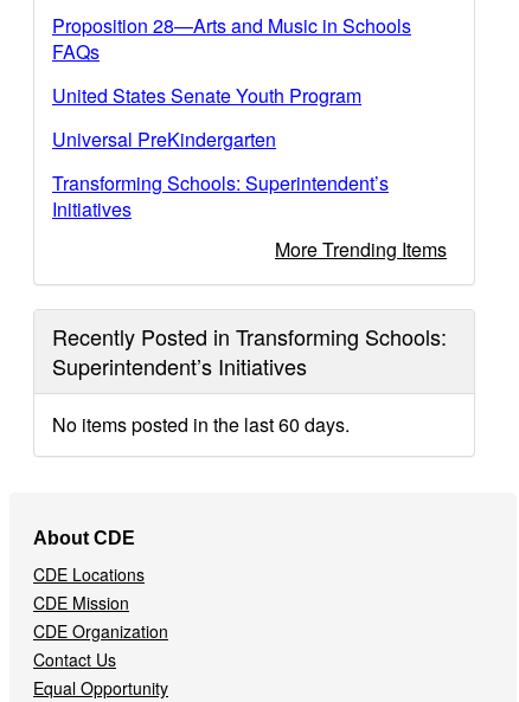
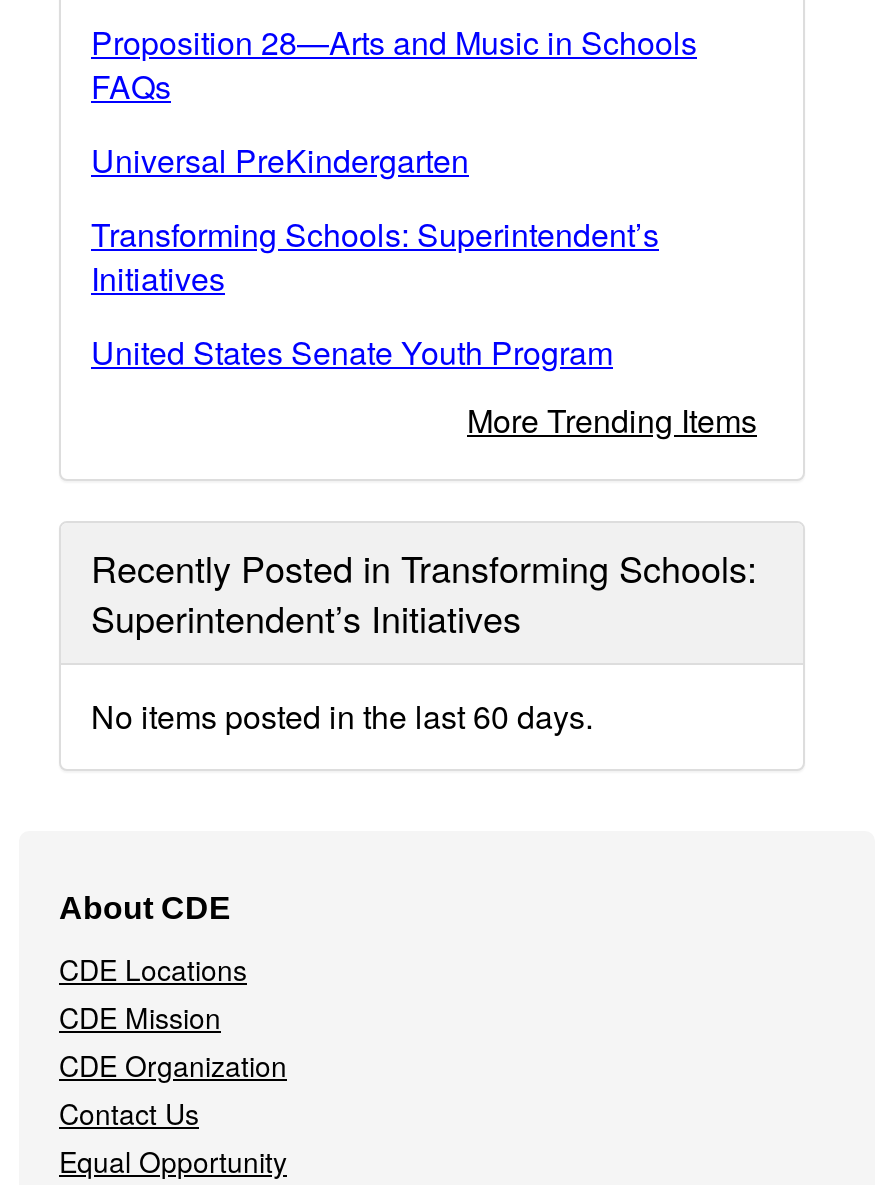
moved down: United States Senate Youth Program

moved up: Universal PreKindergarten | Transforming Schools: Superintendent’s | Initiatives
